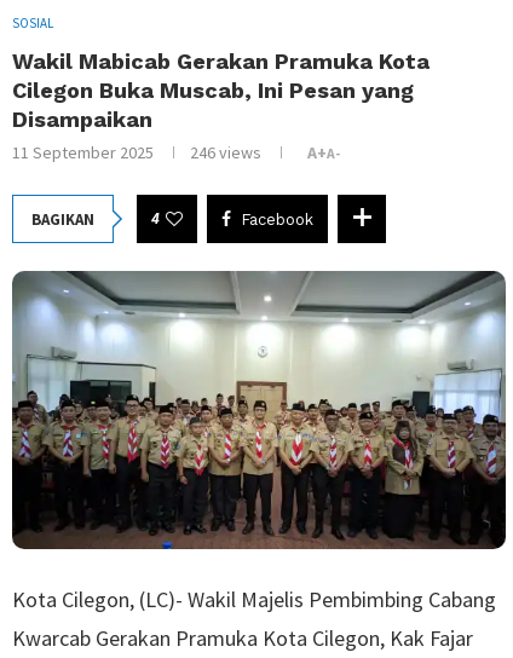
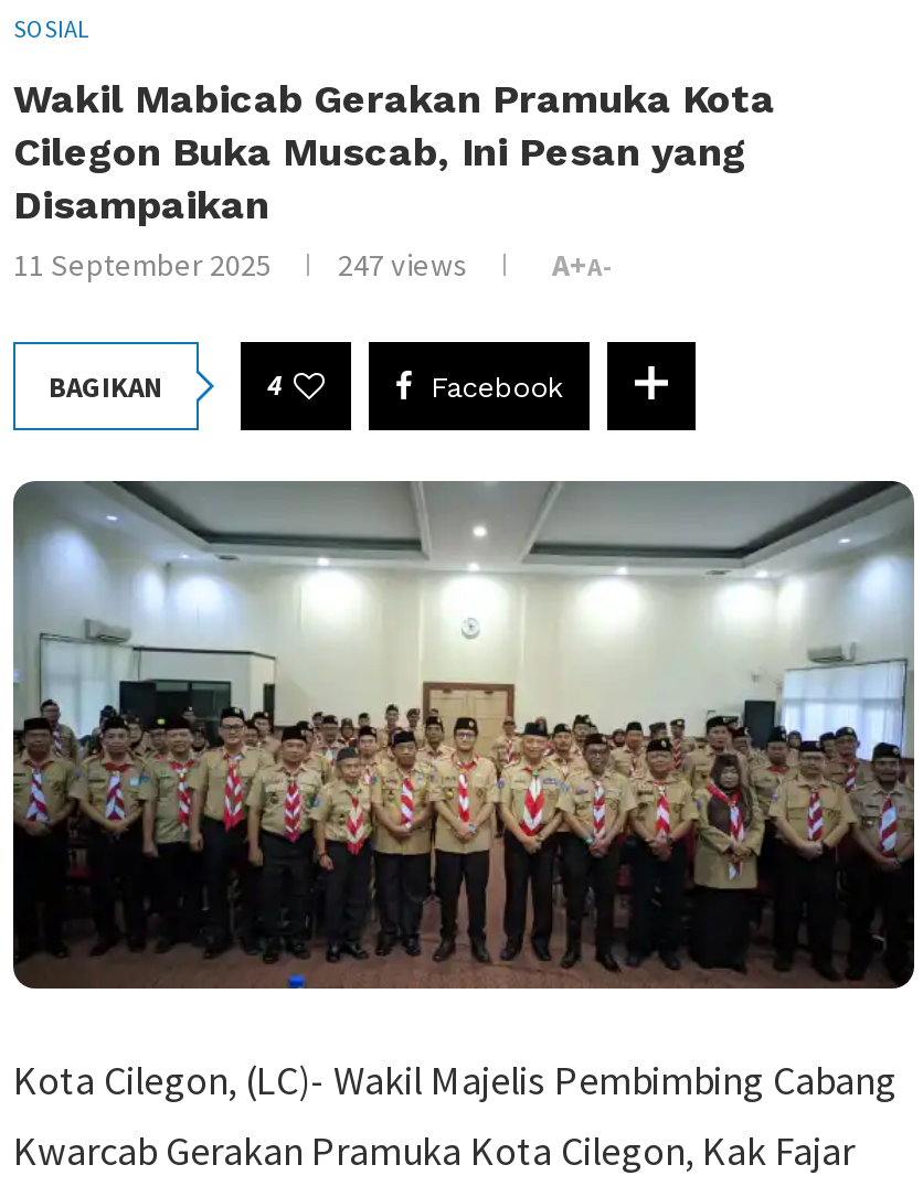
- 11 September 2025 246 views
+ 11 September 2025 247 views
